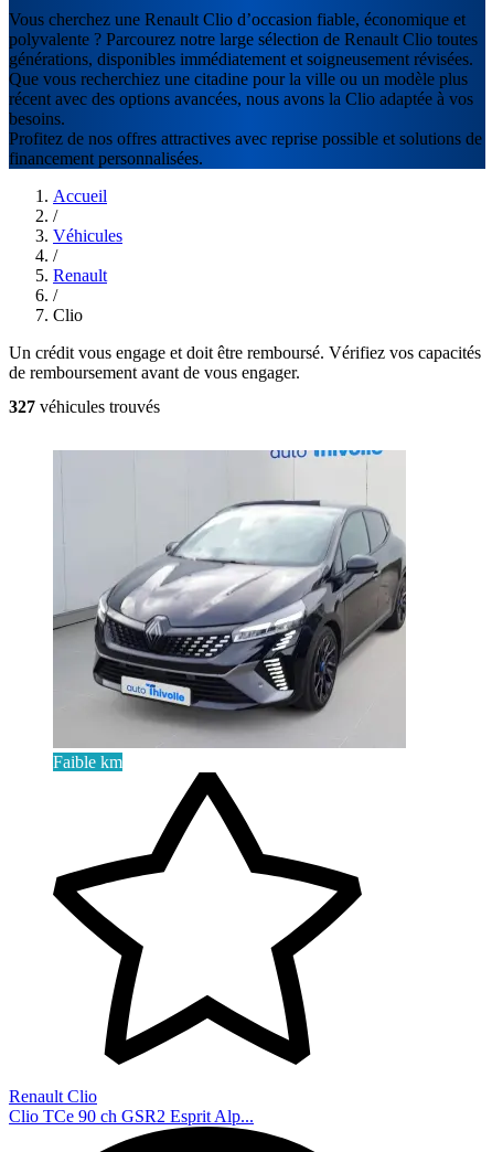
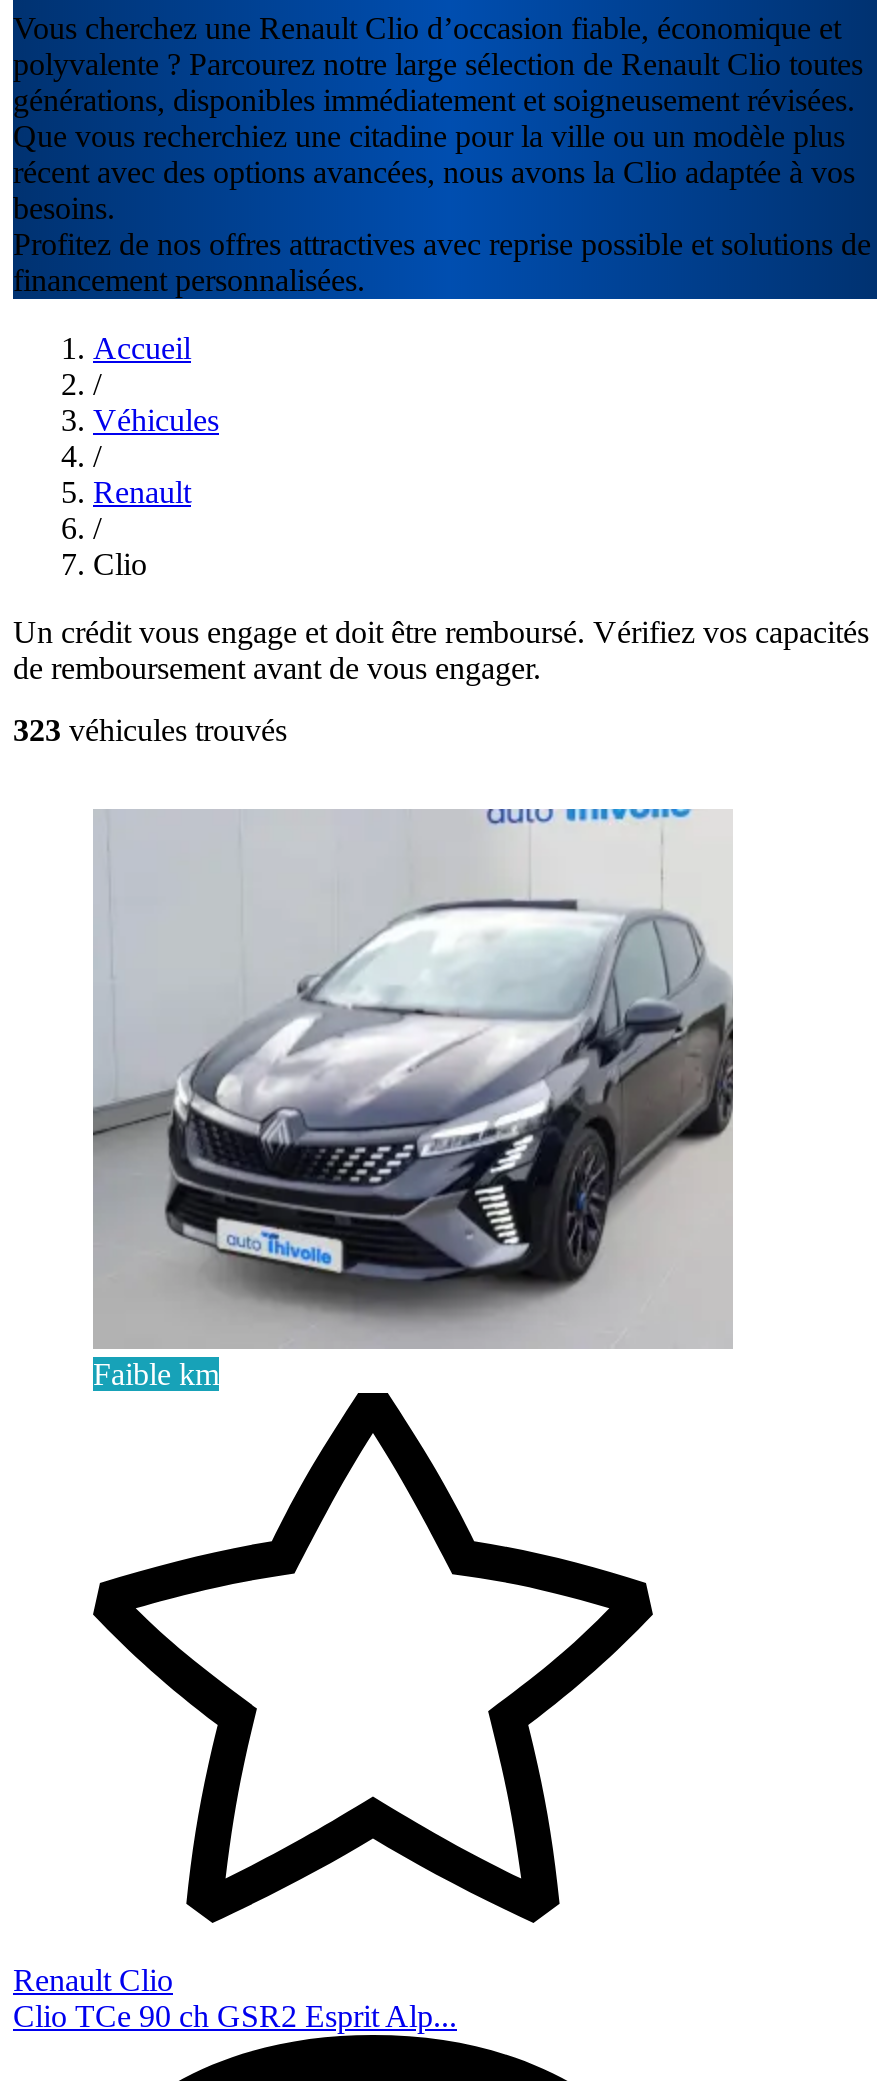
- 327 véhicules trouvés
+ 323 véhicules trouvés
